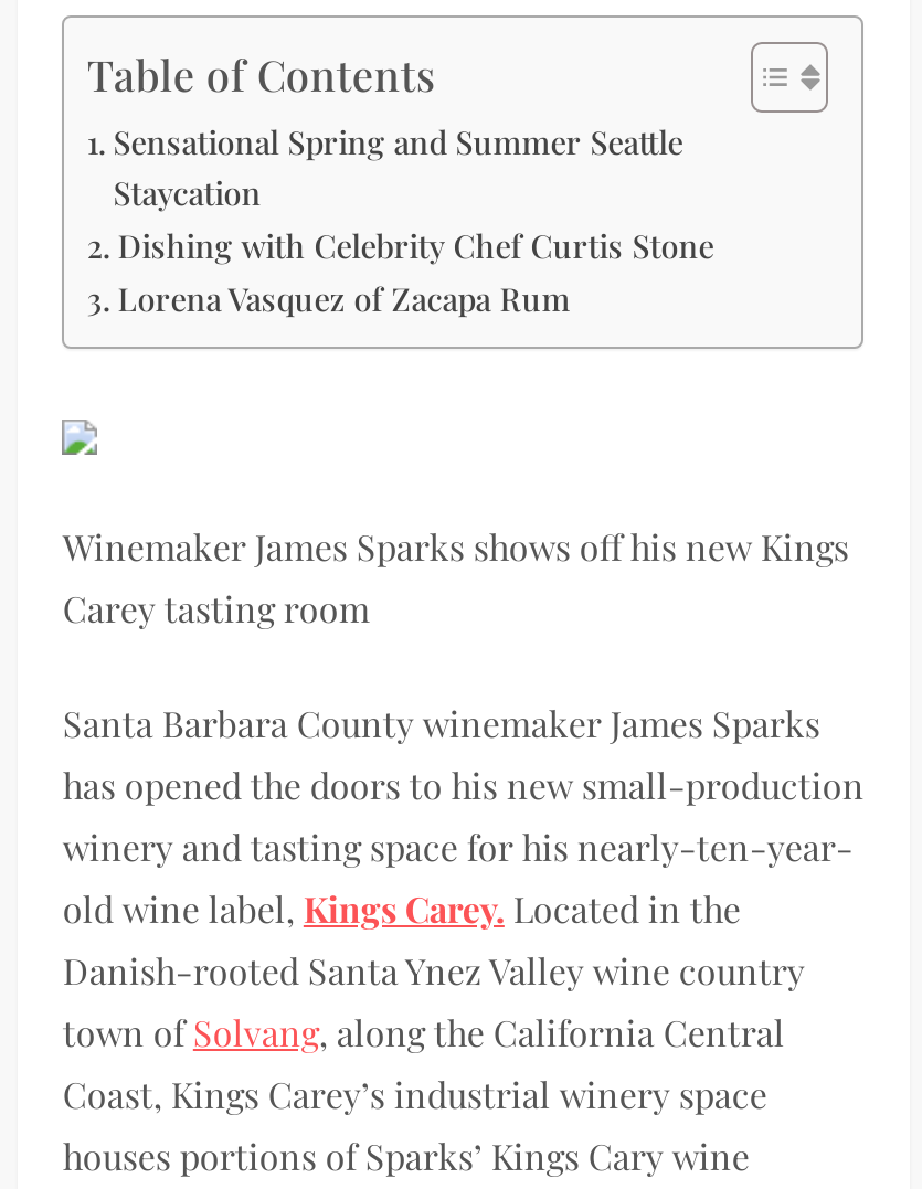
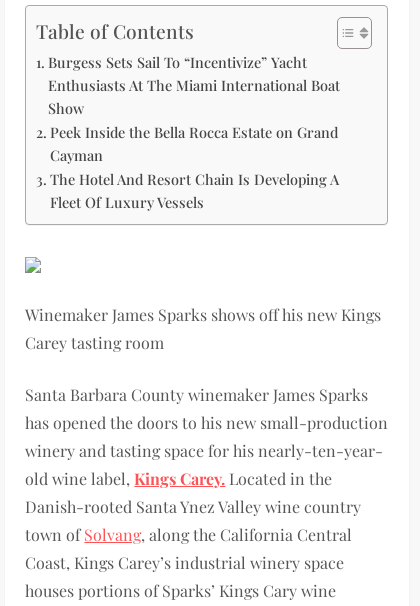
- Sensational Spring and Summer Seattle
- Staycation
- Dishing with Celebrity Chef Curtis Stone
- Lorena Vasquez of Zacapa Rum
+ Burgess Sets Sail To “Incentivize” Yacht
+ Enthusiasts At The Miami International Boat
+ Show
+ Peek Inside the Bella Rocca Estate on Grand
+ Cayman
+ The Hotel And Resort Chain Is Developing A
+ Fleet Of Luxury Vessels
